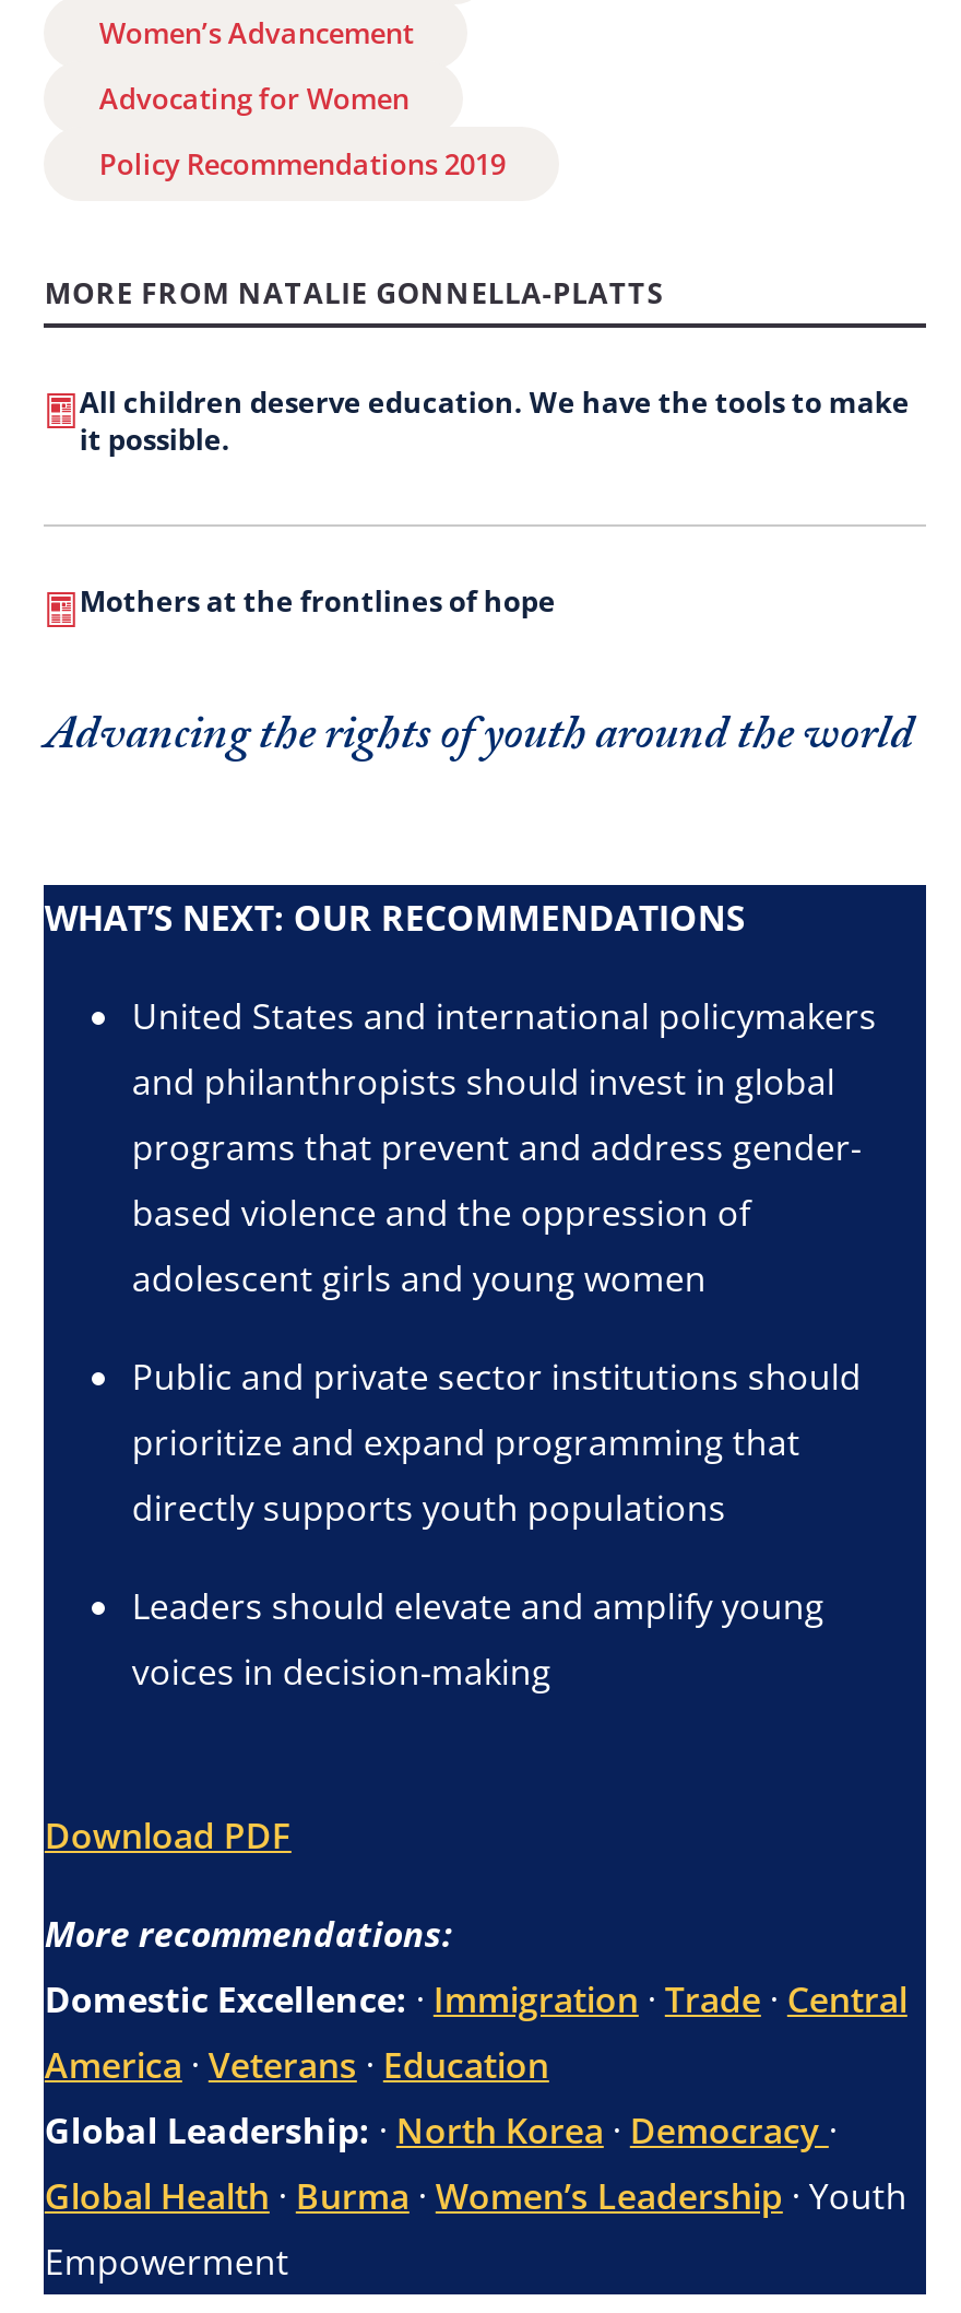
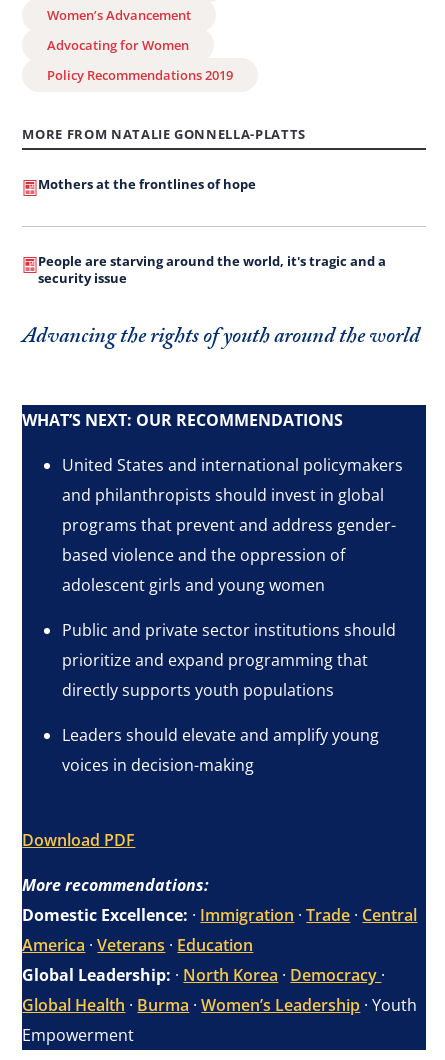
- All children deserve education. We have the tools to make
- it possible.

moved up: Mothers at the frontlines of hope

+ People are starving around the world, it's tragic and a
+ security issue
